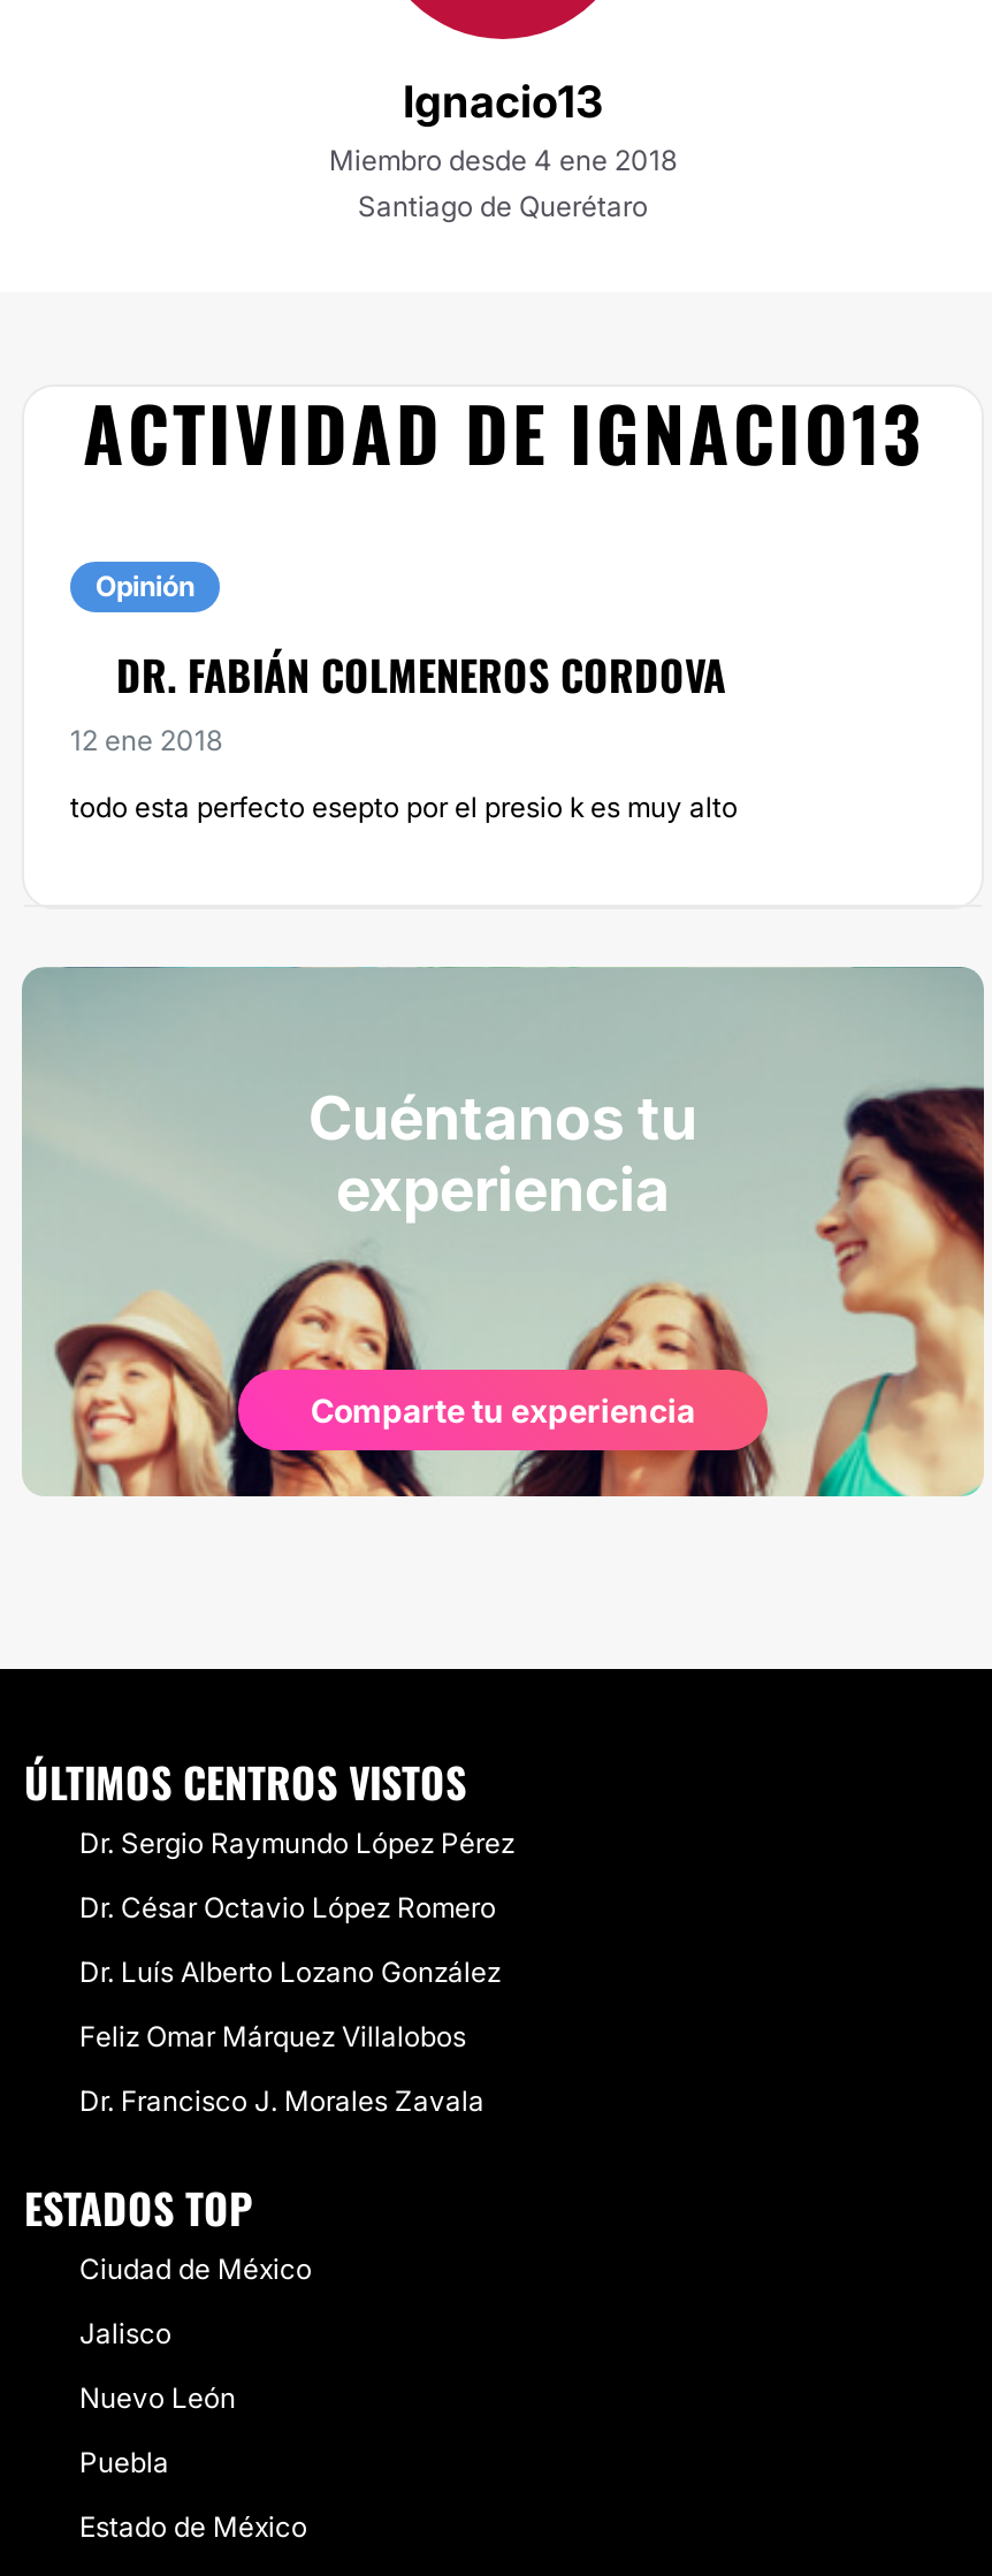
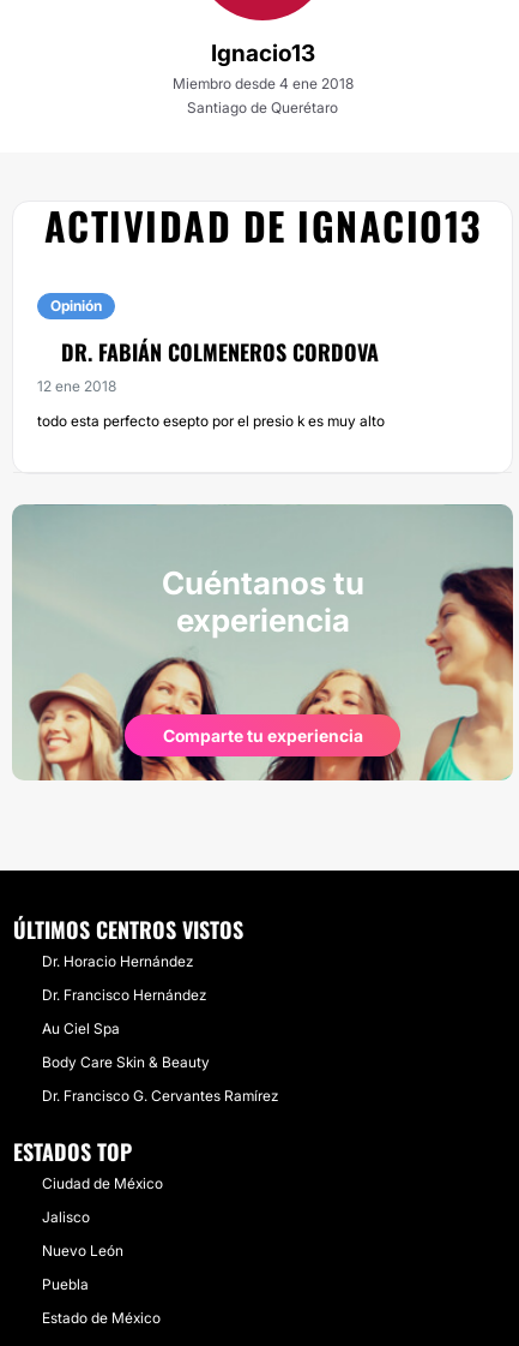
- Dr. Sergio Raymundo López Pérez
+ Dr. Horacio Hernández

- Dr. César Octavio López Romero
+ Dr. Francisco Hernández

- Dr. Luís Alberto Lozano González
+ Au Ciel Spa

- Feliz Omar Márquez Villalobos
+ Body Care Skin & Beauty

- Dr. Francisco J. Morales Zavala
+ Dr. Francisco G. Cervantes Ramírez
